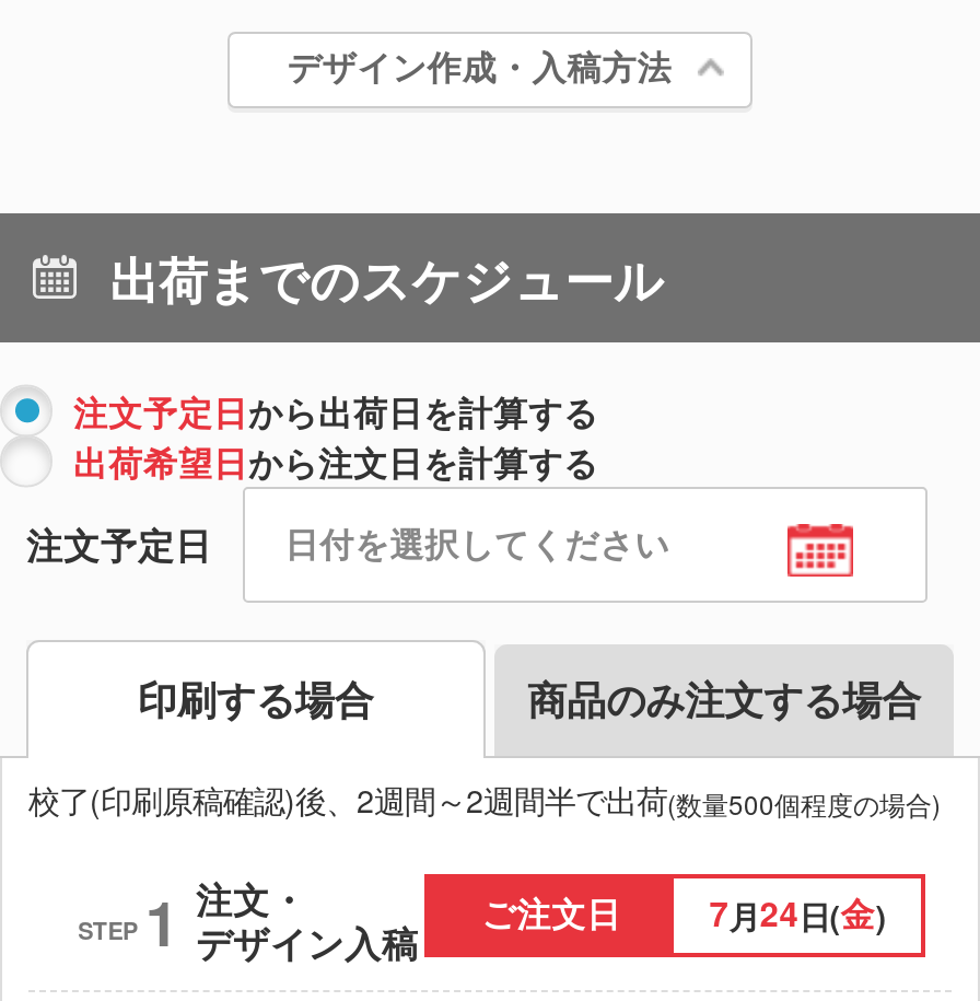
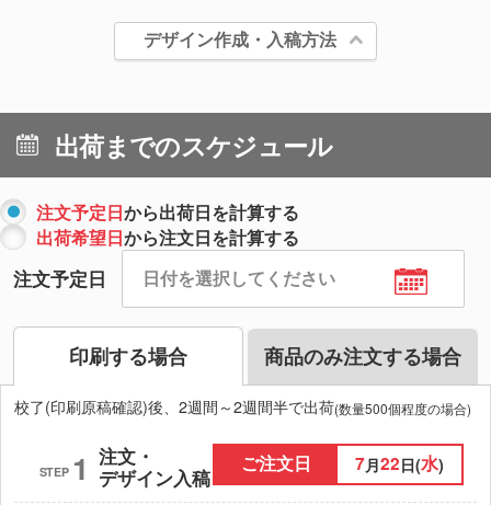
- ご注文日 7月24日(金)
+ ご注文日 7月22日(水)
